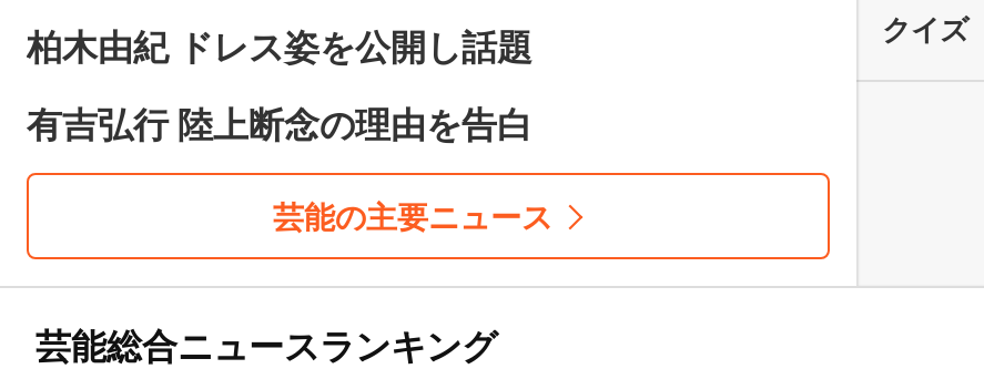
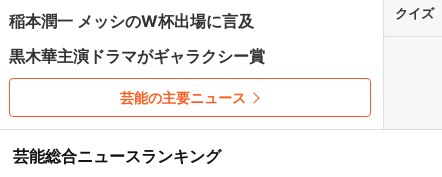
- 柏木由紀 ドレス姿を公開し話題
+ 稲本潤一 メッシのW杯出場に言及

- 有吉弘行 陸上断念の理由を告白
+ 黒木華主演ドラマがギャラクシー賞
